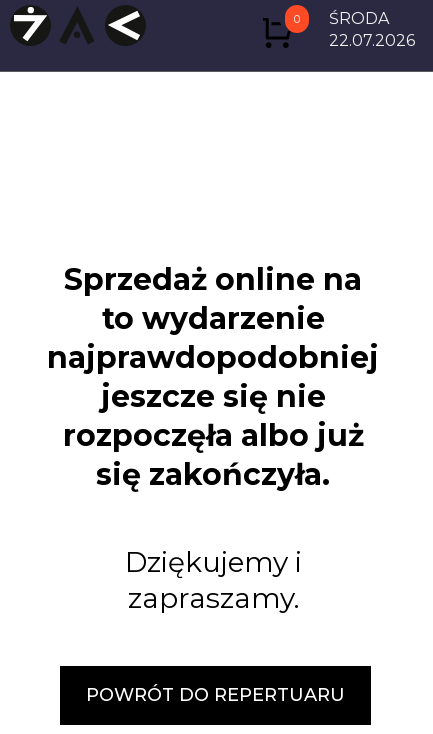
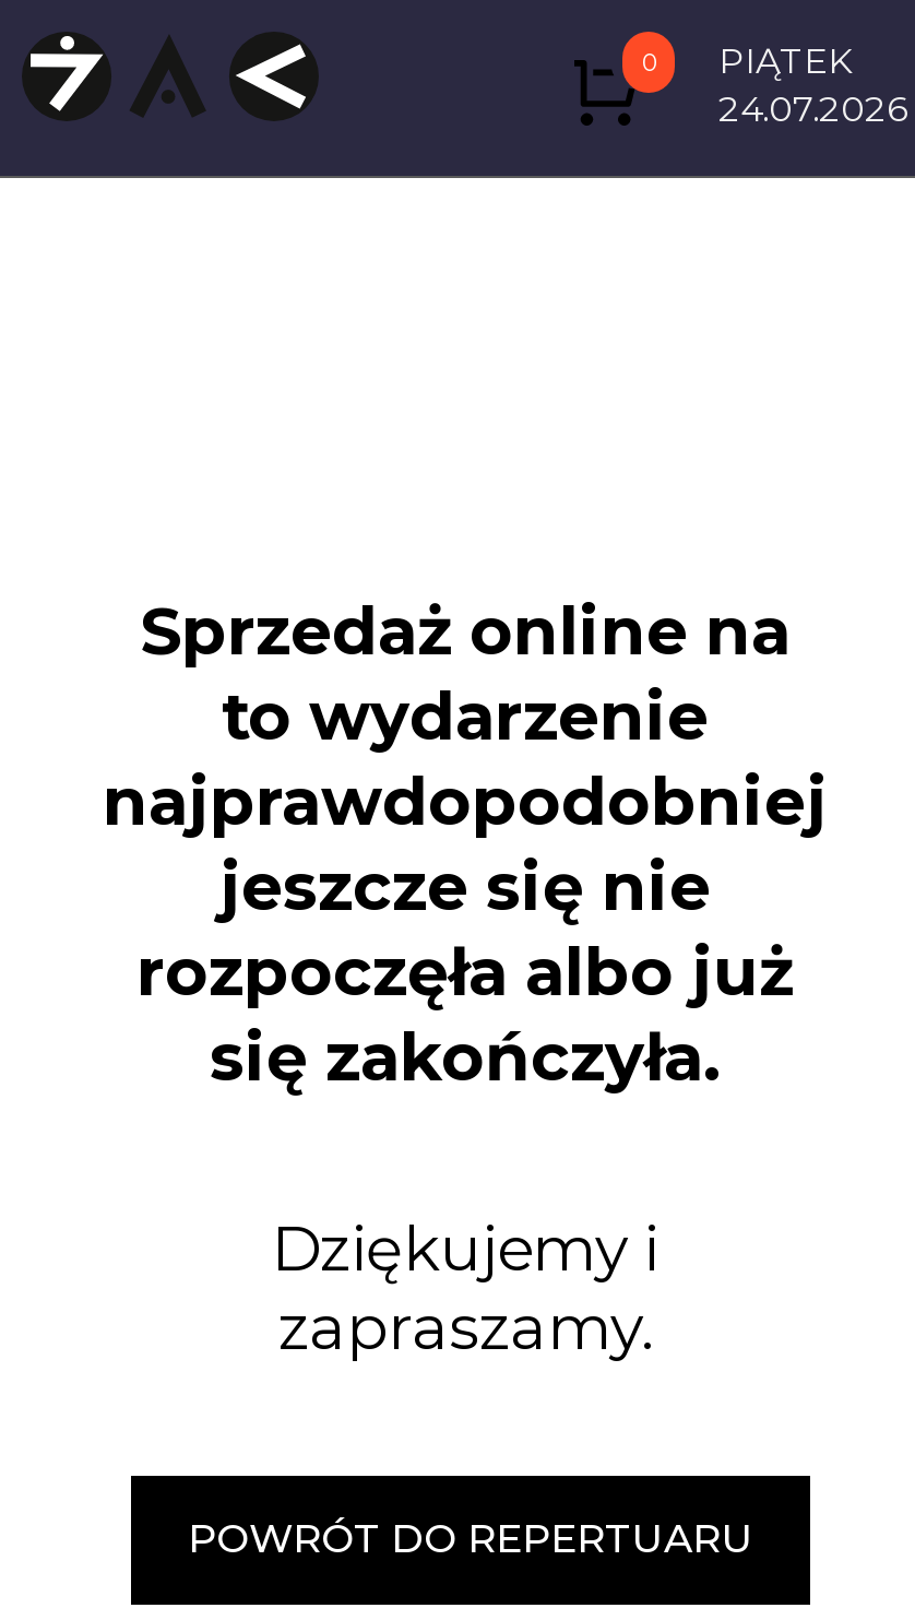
- ŚRODA
- 22.07.2026
+ PIĄTEK
+ 24.07.2026
